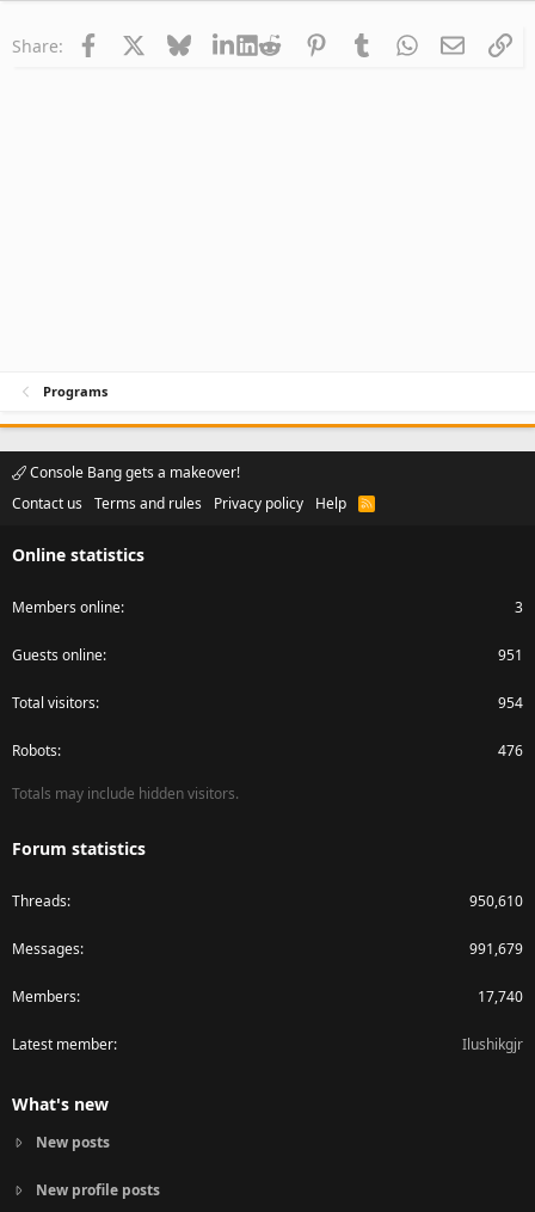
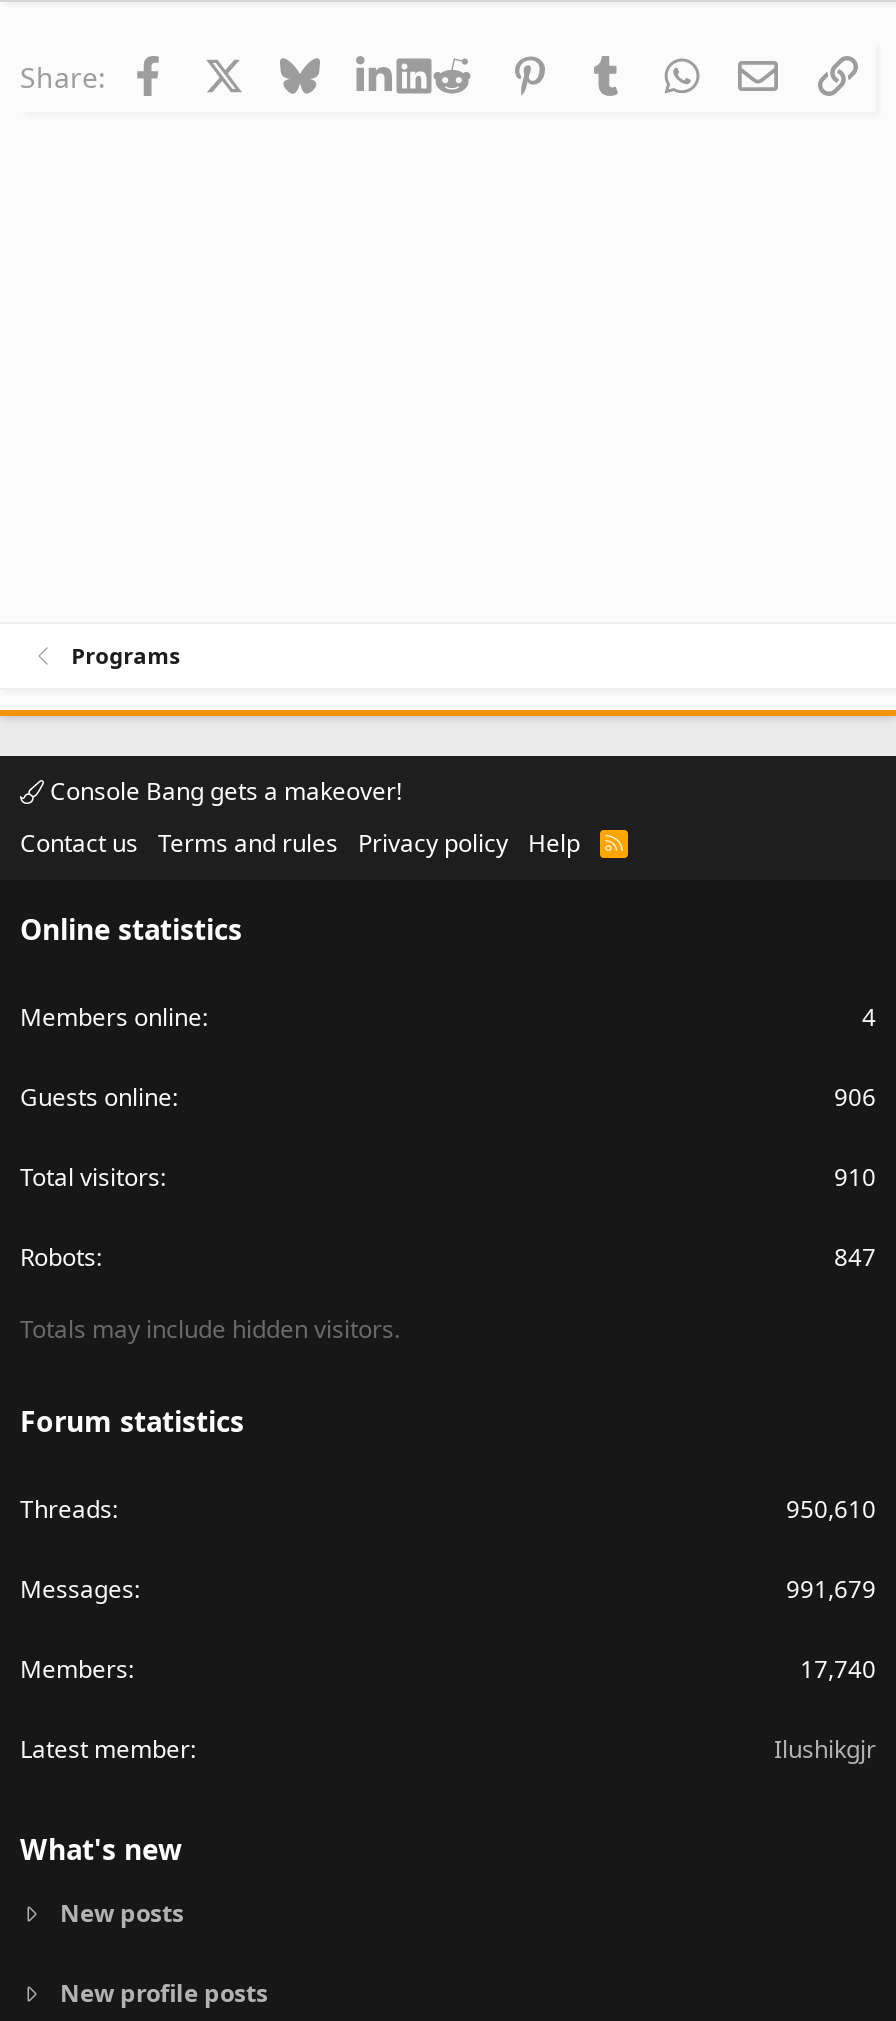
- 3
+ 4

- 951
+ 906

- 954
+ 910

- 476
+ 847
